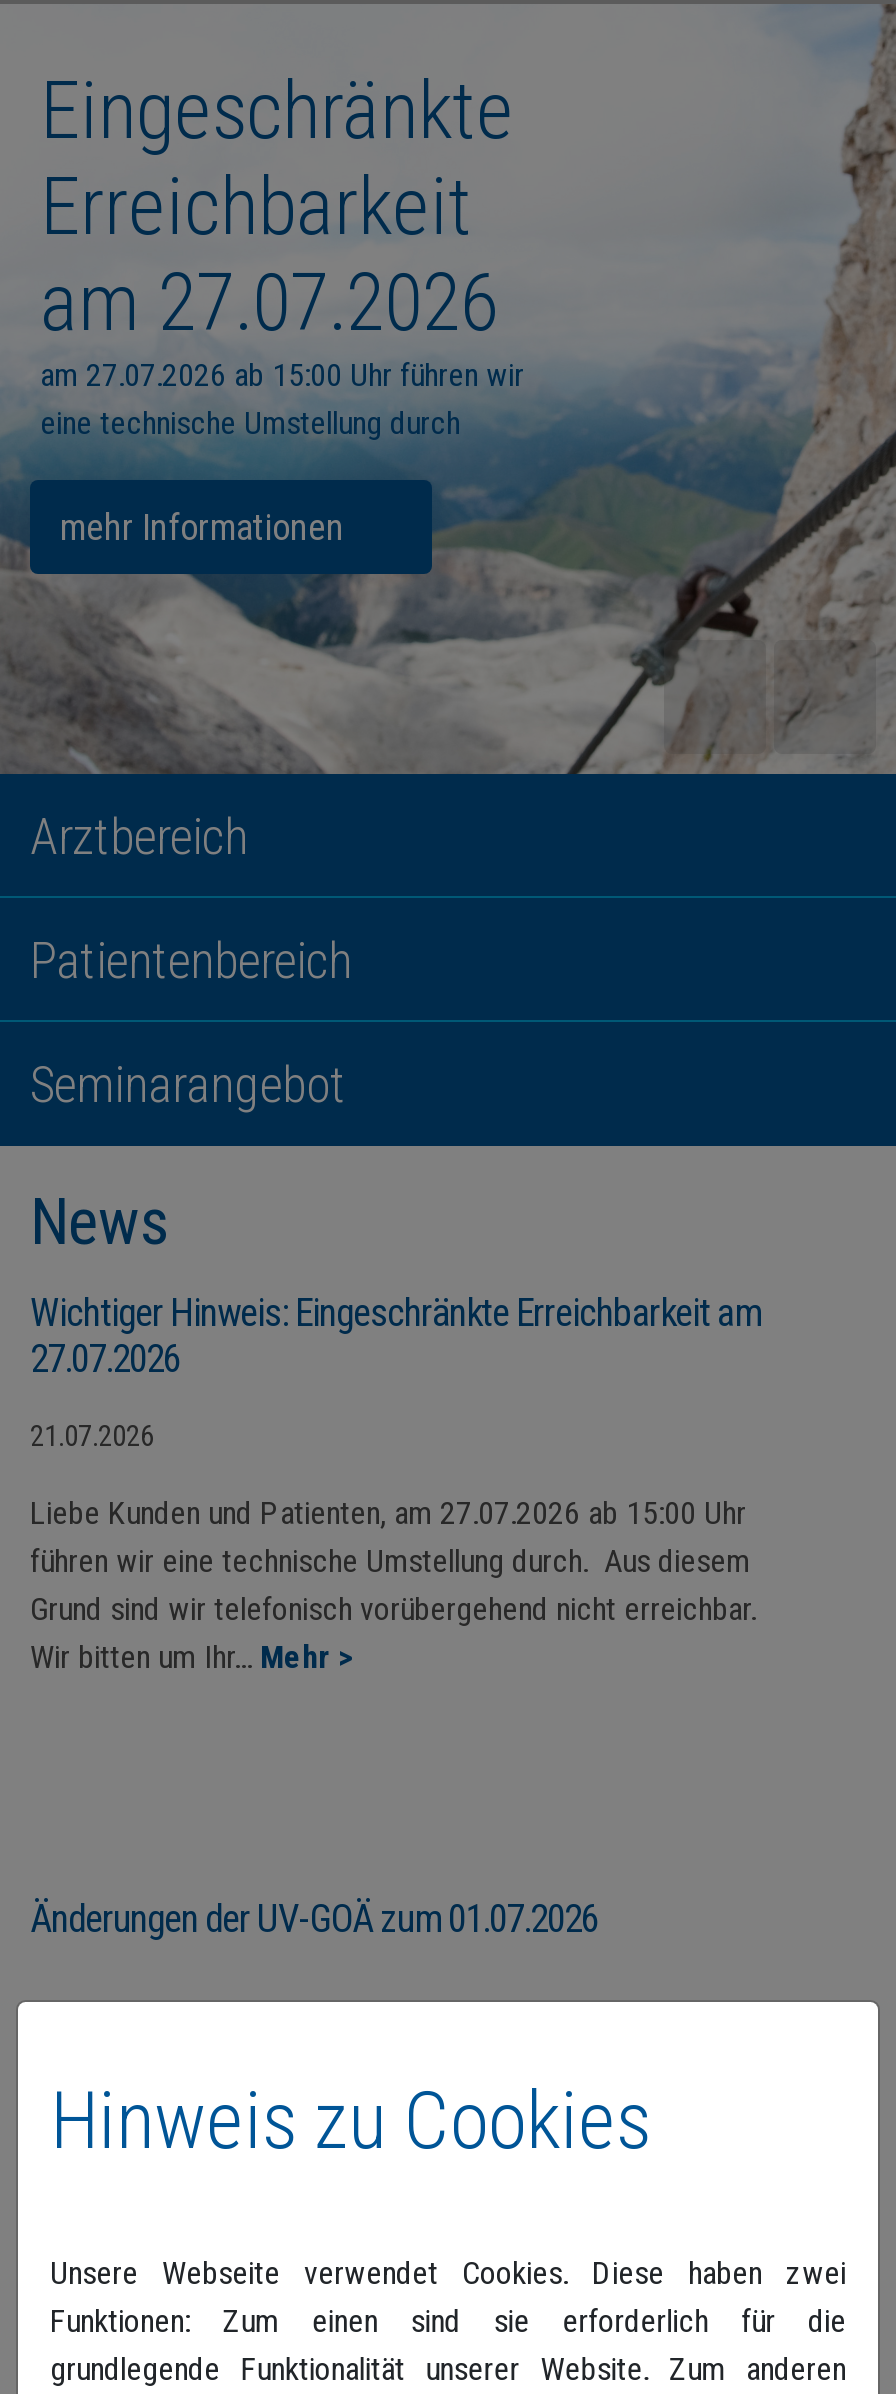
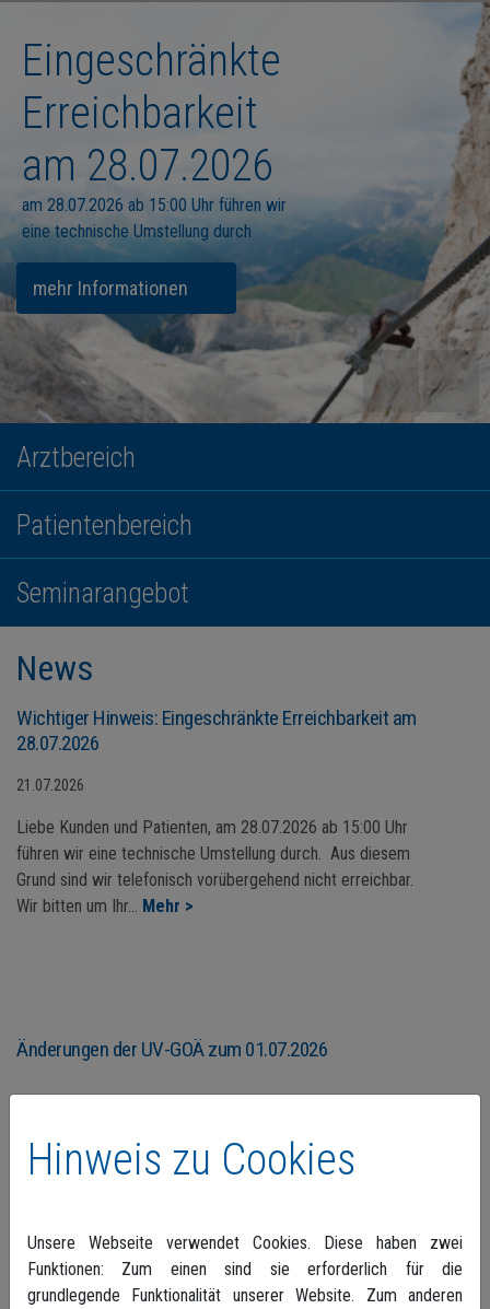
- am 27.07.2026
+ am 28.07.2026

- am 27.07.2026 ab 15:00 Uhr führen wir
+ am 28.07.2026 ab 15:00 Uhr führen wir

- 27.07.2026
+ 28.07.2026

- Liebe Kunden und Patienten, am 27.07.2026 ab 15:00 Uhr
+ Liebe Kunden und Patienten, am 28.07.2026 ab 15:00 Uhr
